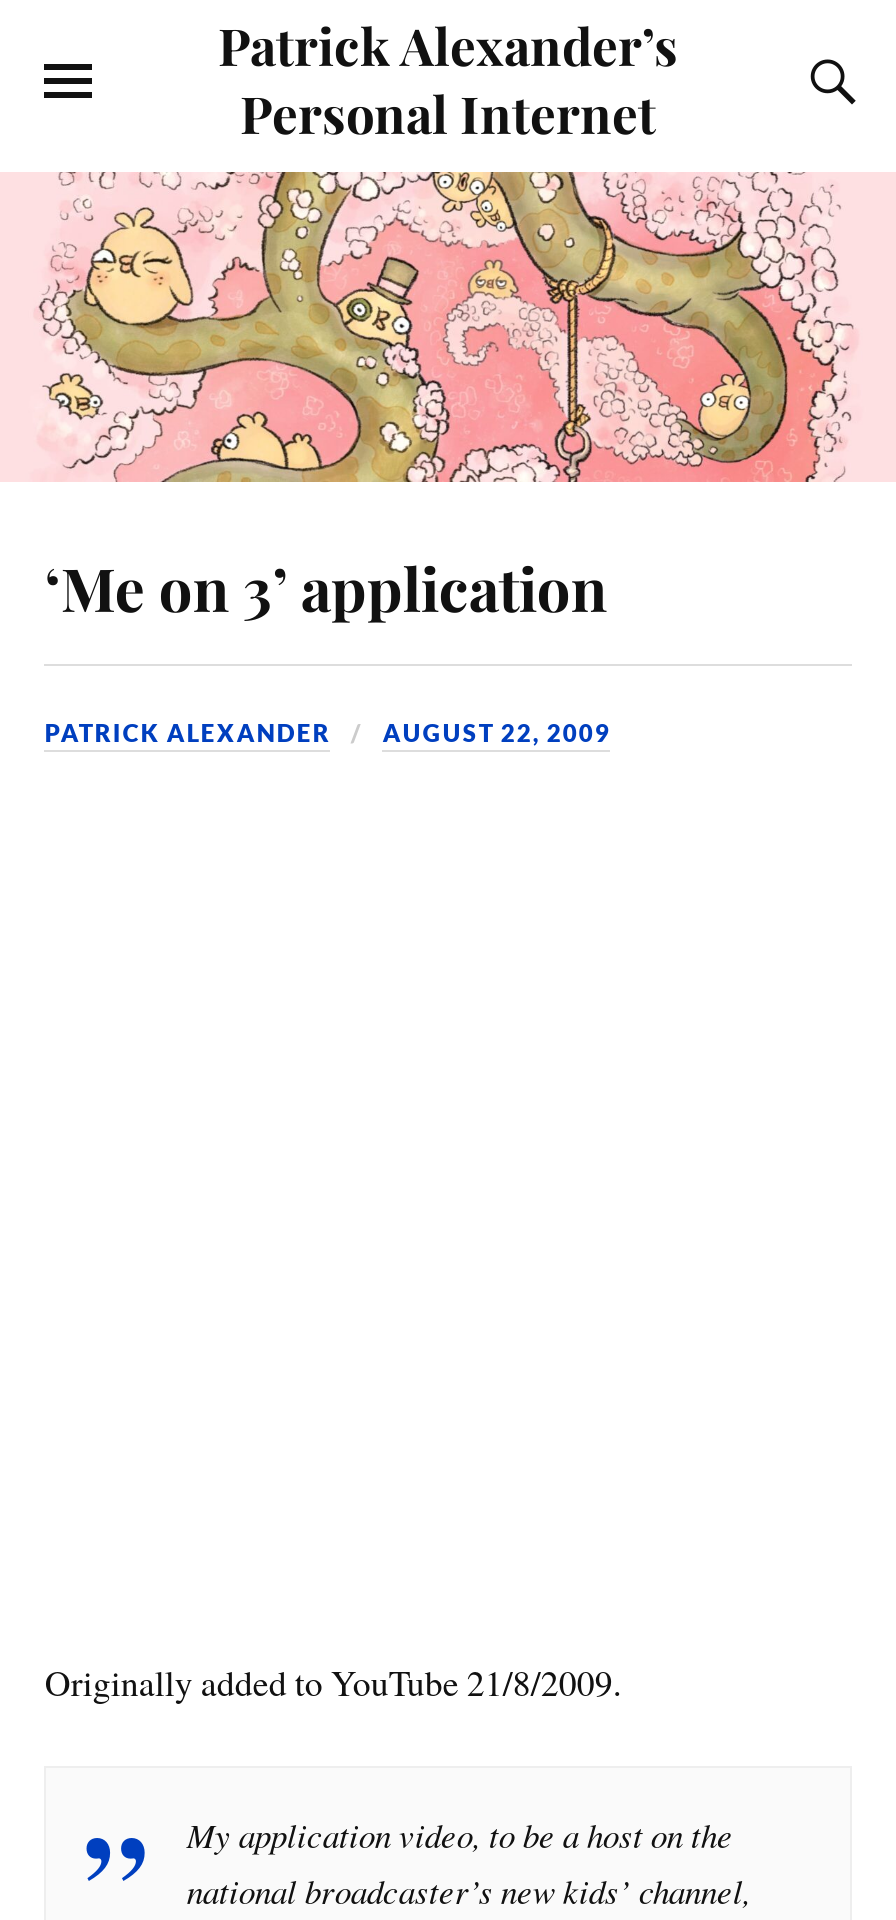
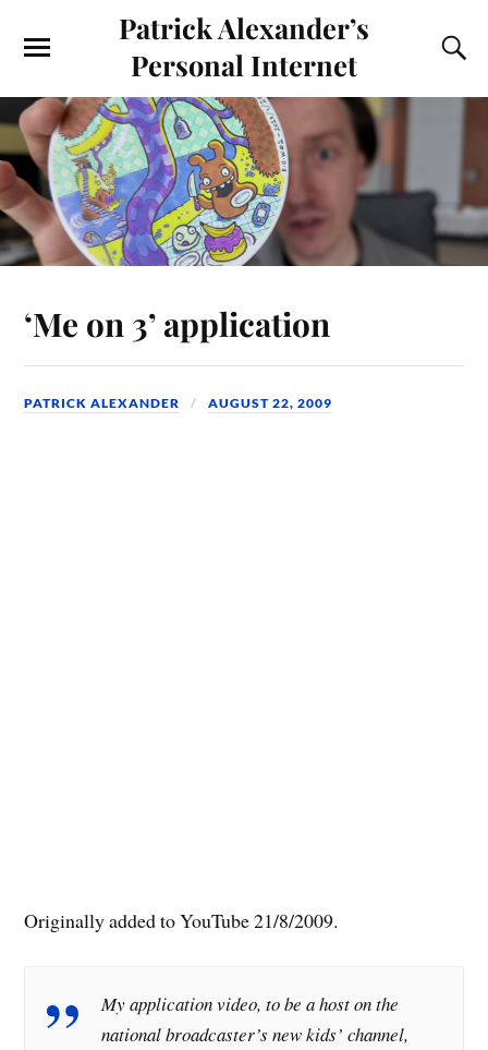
- [image]
+ [image]
